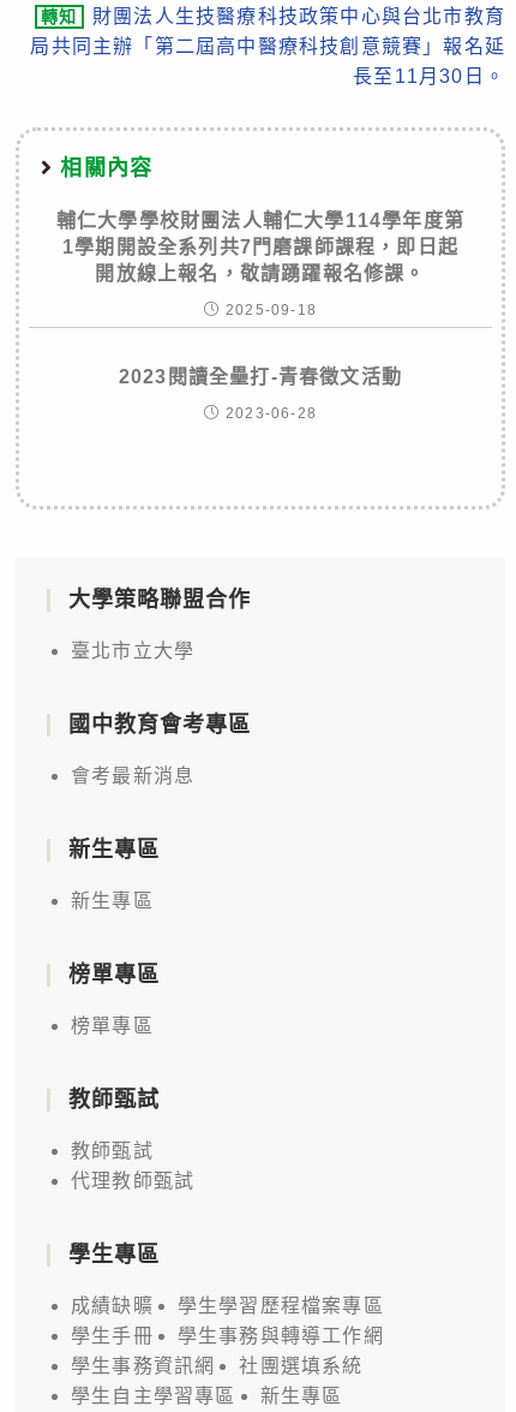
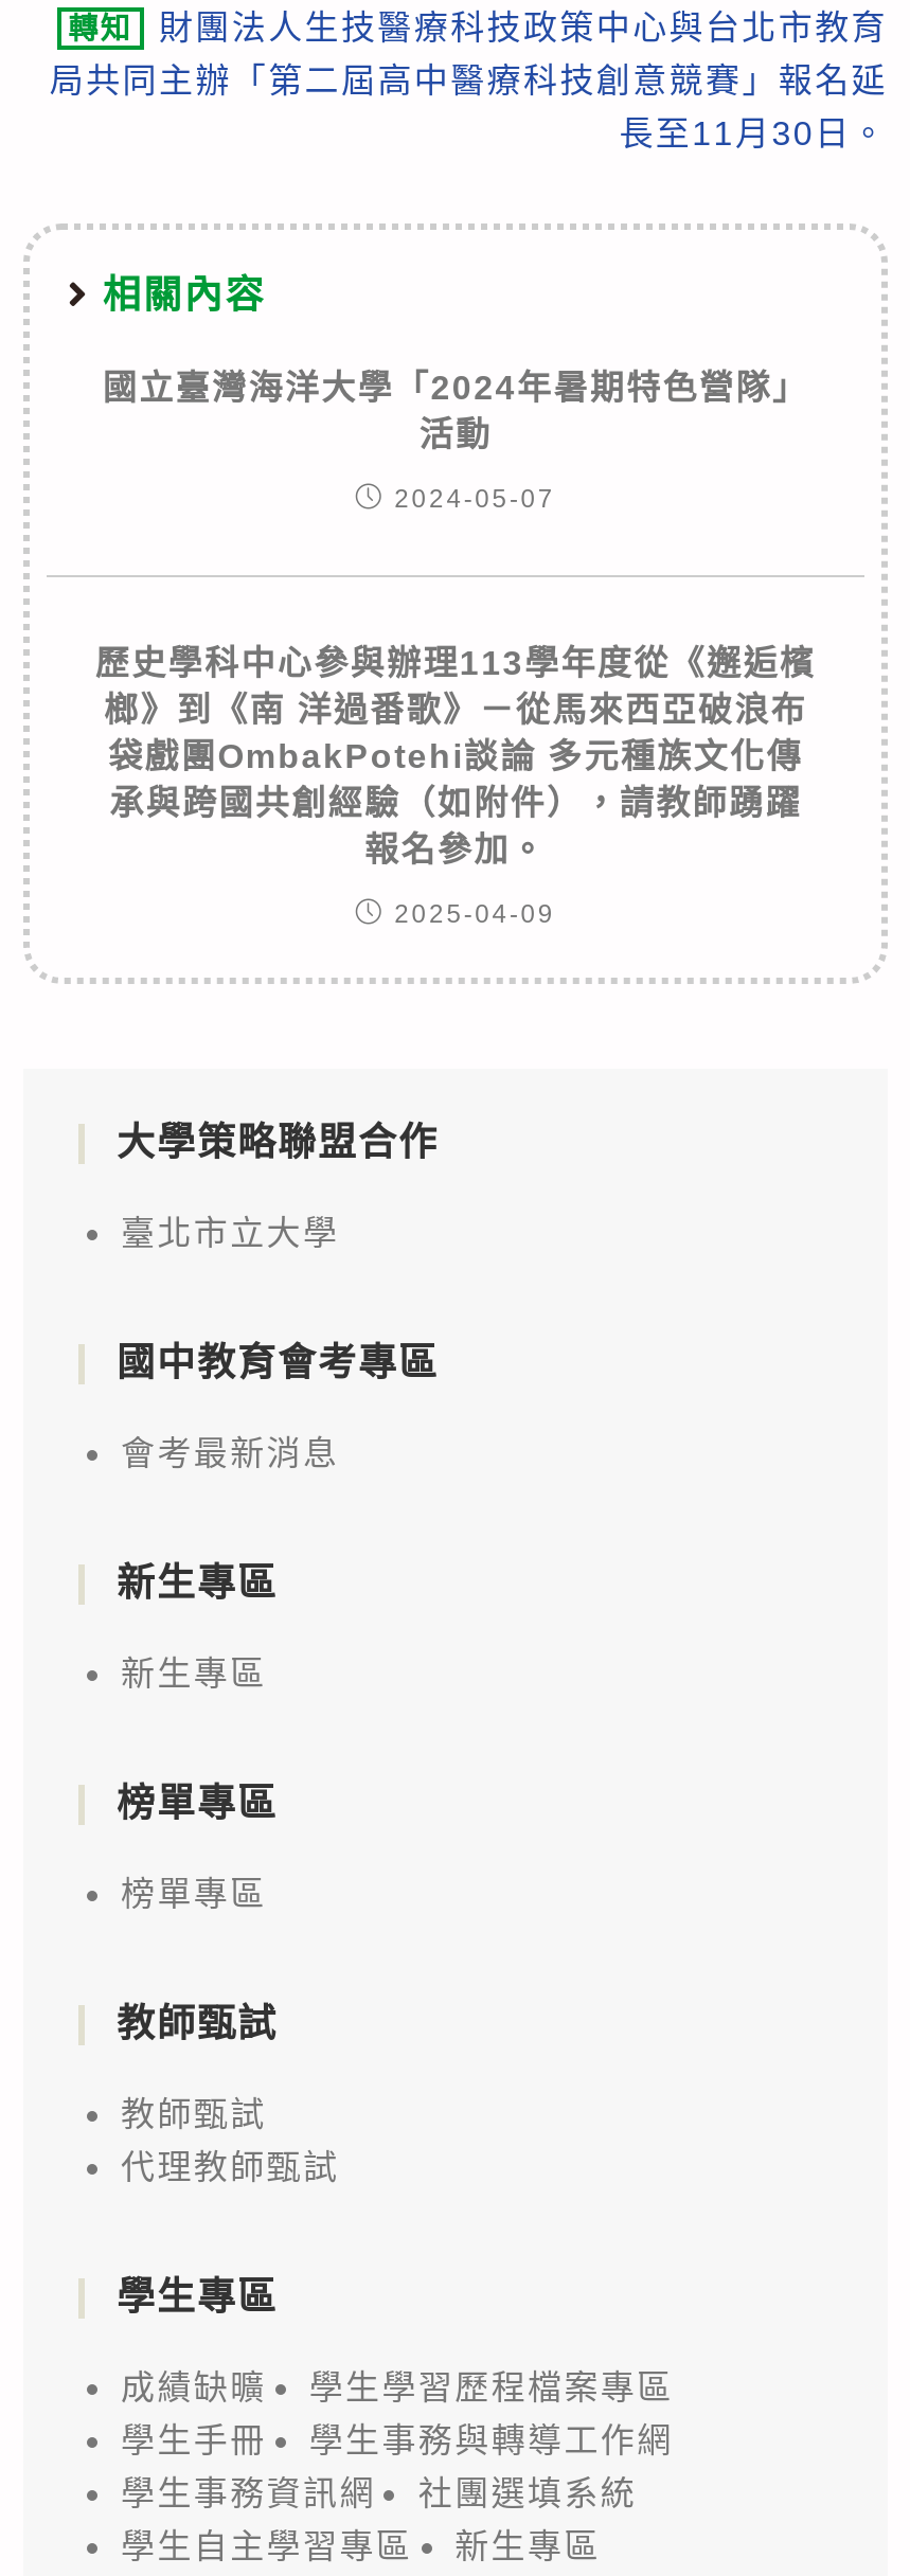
- 輔仁大學學校財團法人輔仁大學114學年度第
- 1學期開設全系列共7門磨課師課程，即日起
- 開放線上報名，敬請踴躍報名修課。
+ 國立臺灣海洋大學「2024年暑期特色營隊」
+ 活動

- 2025-09-18
+ 2024-05-07

- 2023閱讀全壘打-青春徵文活動
+ 歷史學科中心參與辦理113學年度從《邂逅檳
+ 榔》到《南 洋過番歌》－從馬來西亞破浪布
+ 袋戲團OmbakPotehi談論 多元種族文化傳
+ 承與跨國共創經驗（如附件），請教師踴躍
+ 報名參加。

- 2023-06-28
+ 2025-04-09
